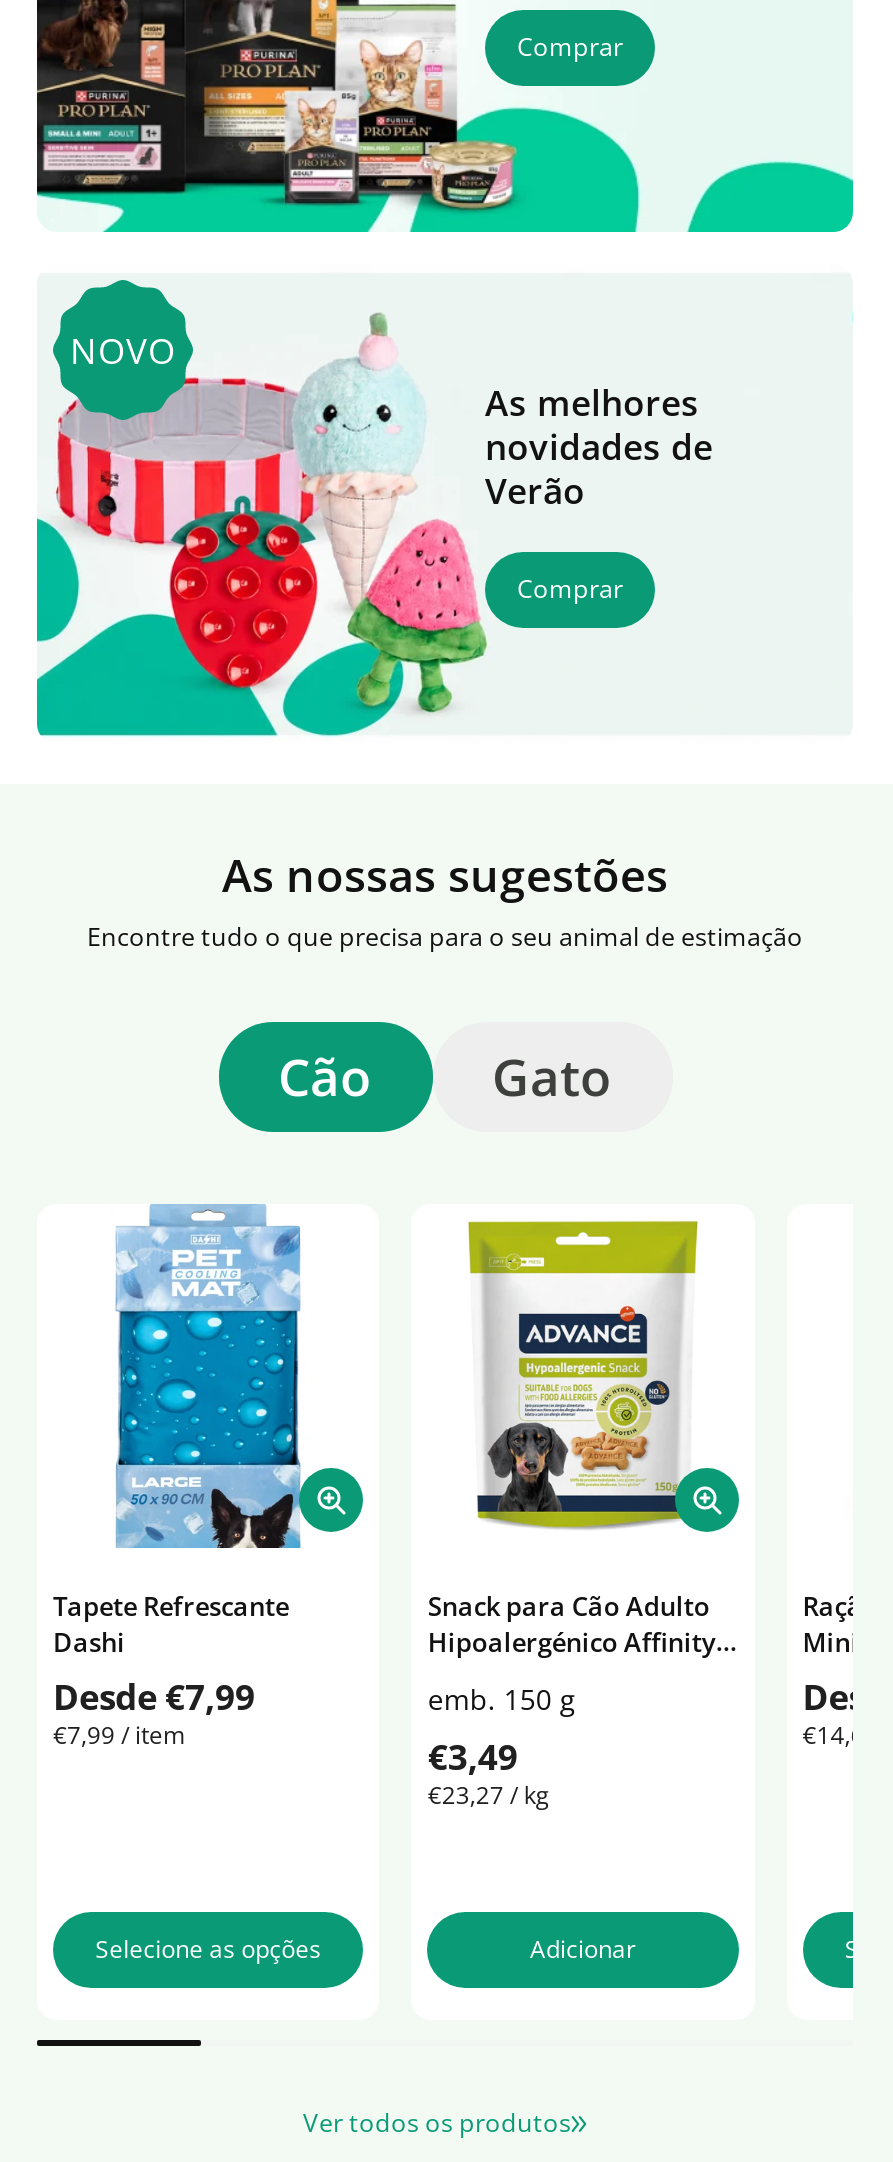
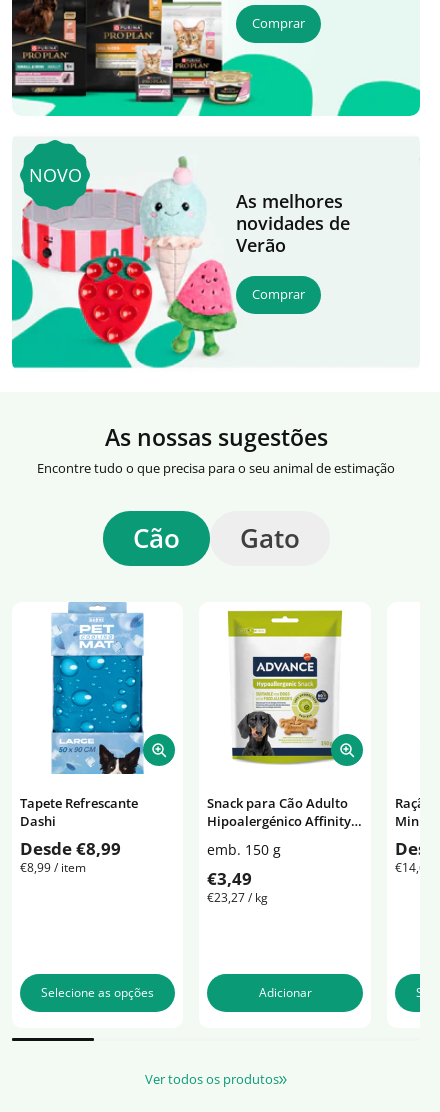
- Desde €7,99
+ Desde €8,99

- €7,99 / item
+ €8,99 / item
